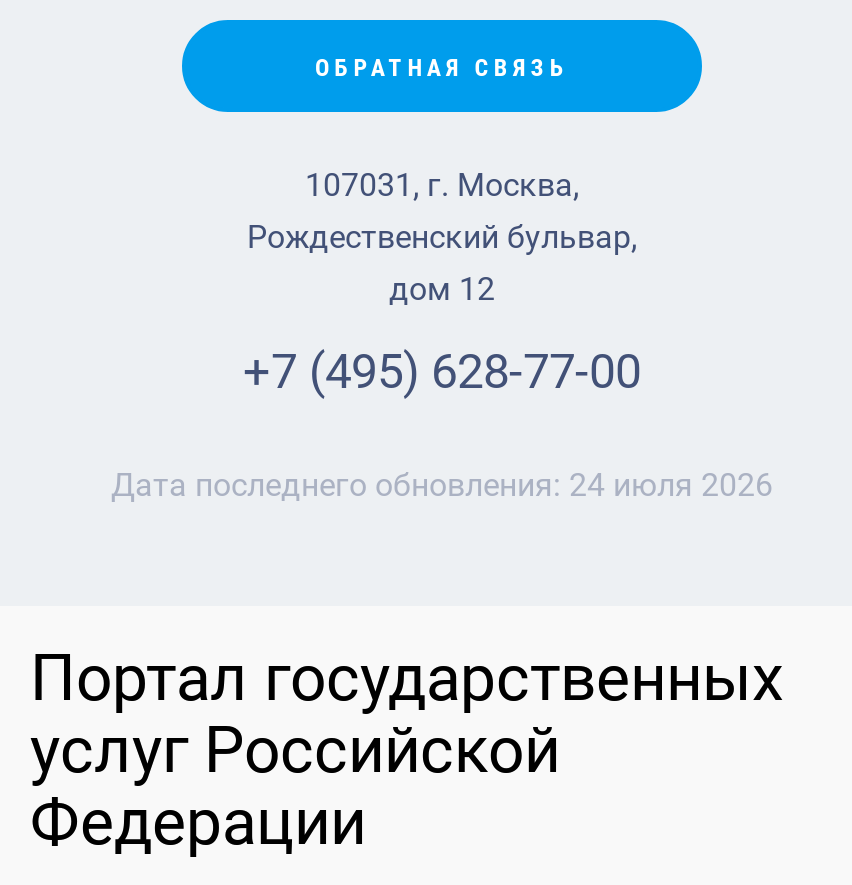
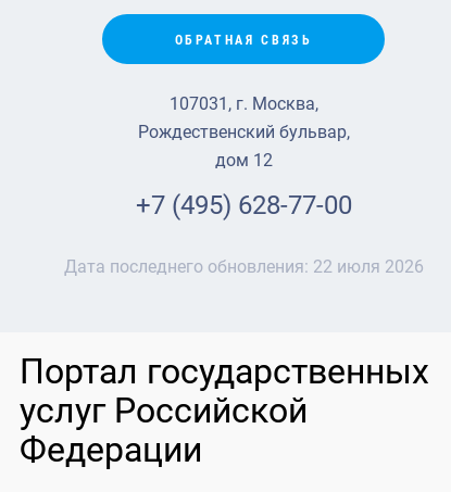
- Дата последнего обновления: 24 июля 2026
+ Дата последнего обновления: 22 июля 2026
